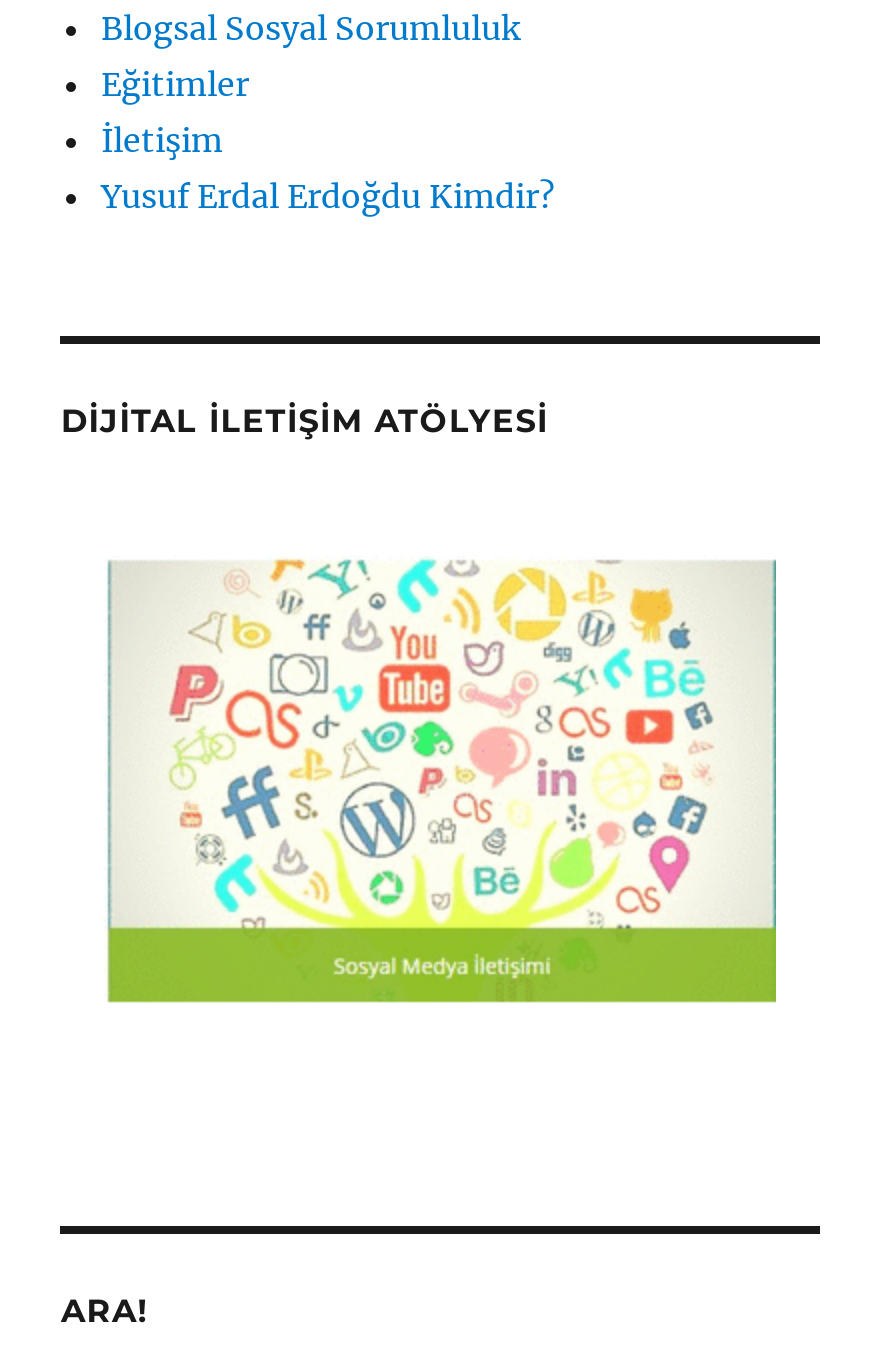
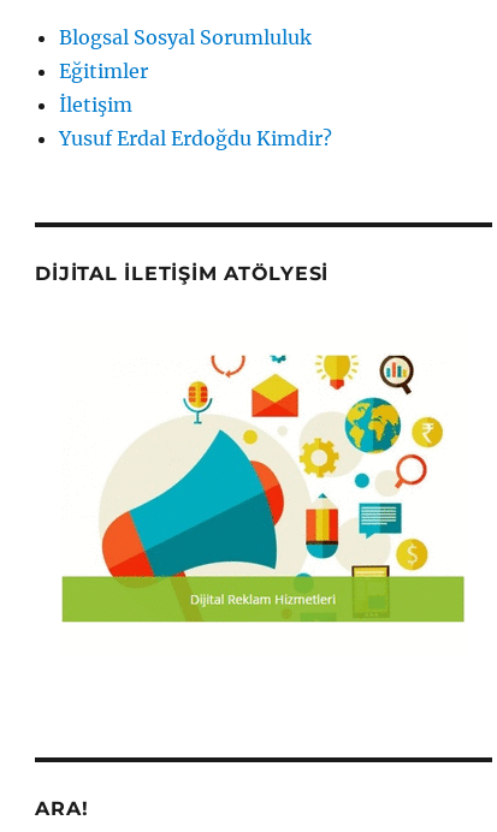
- [image]
+ [image]
